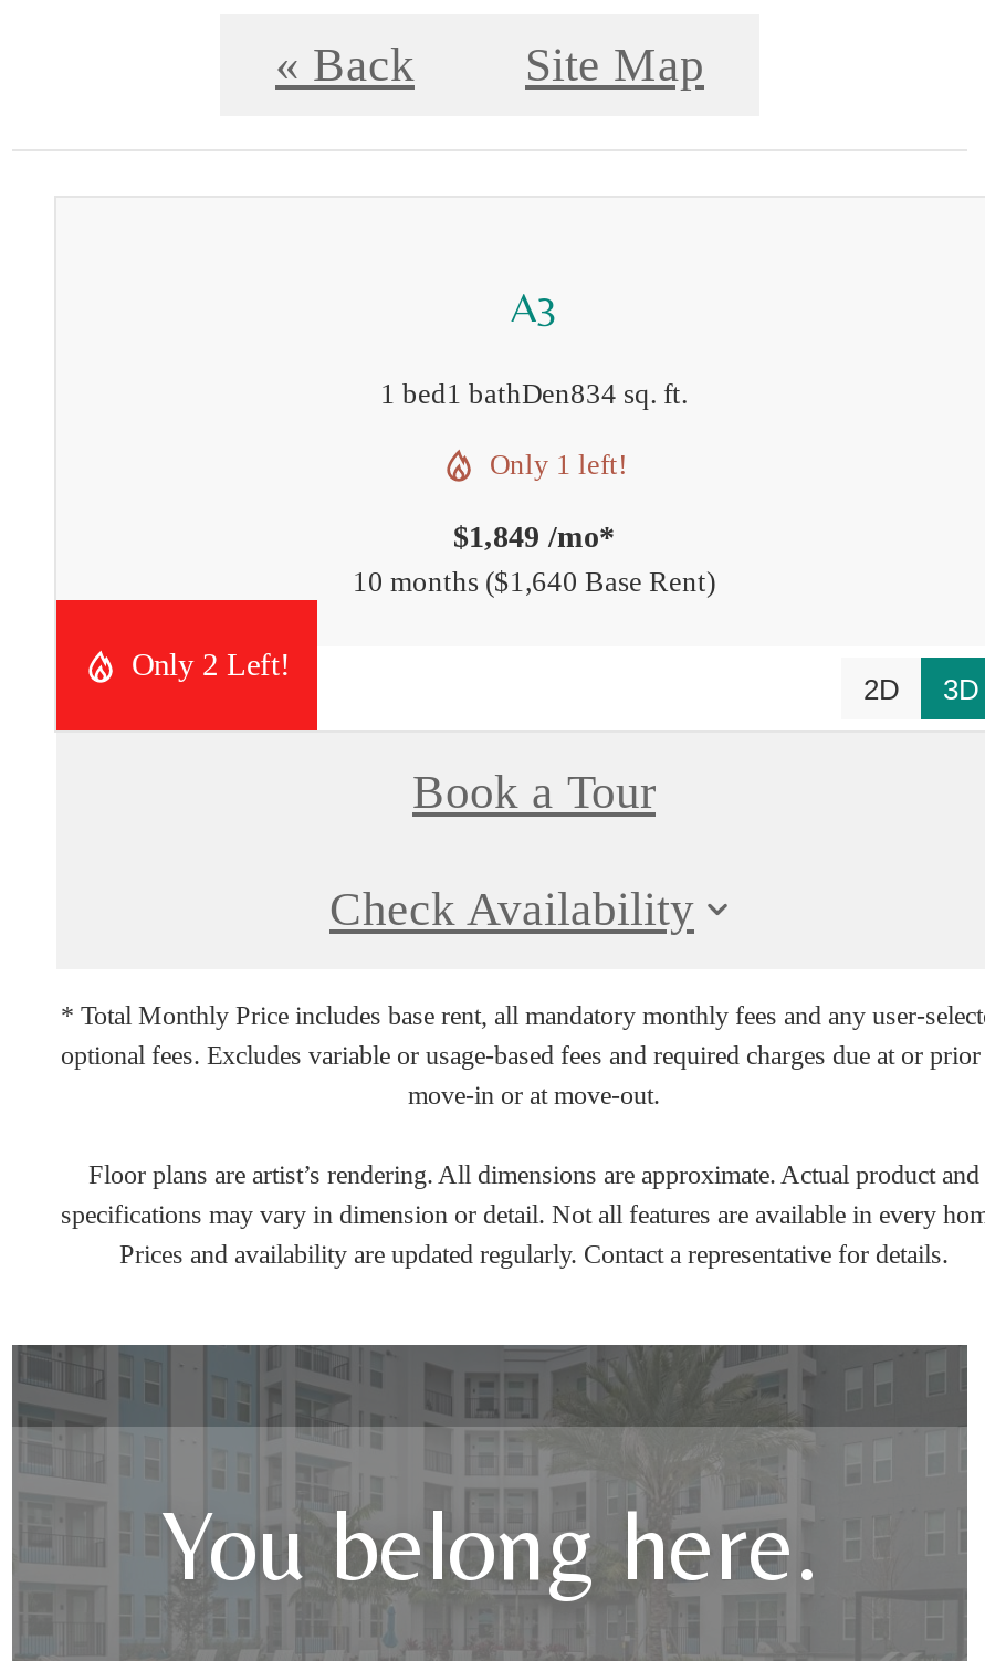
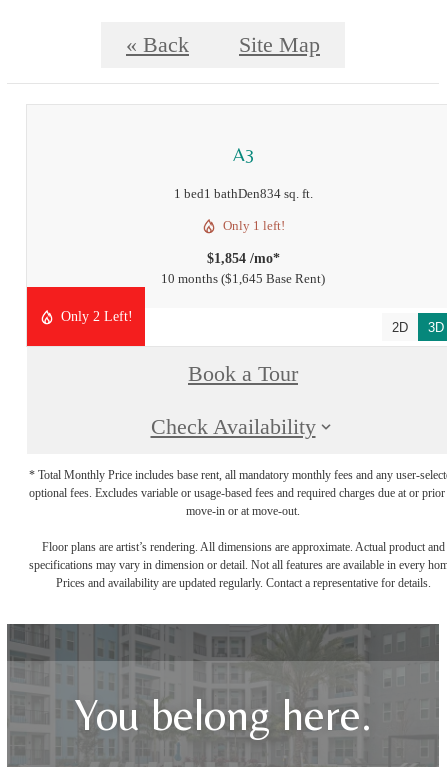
- $1,849 /mo*
+ $1,854 /mo*

- 10 months $1,640 Base Rent
+ 10 months $1,645 Base Rent
